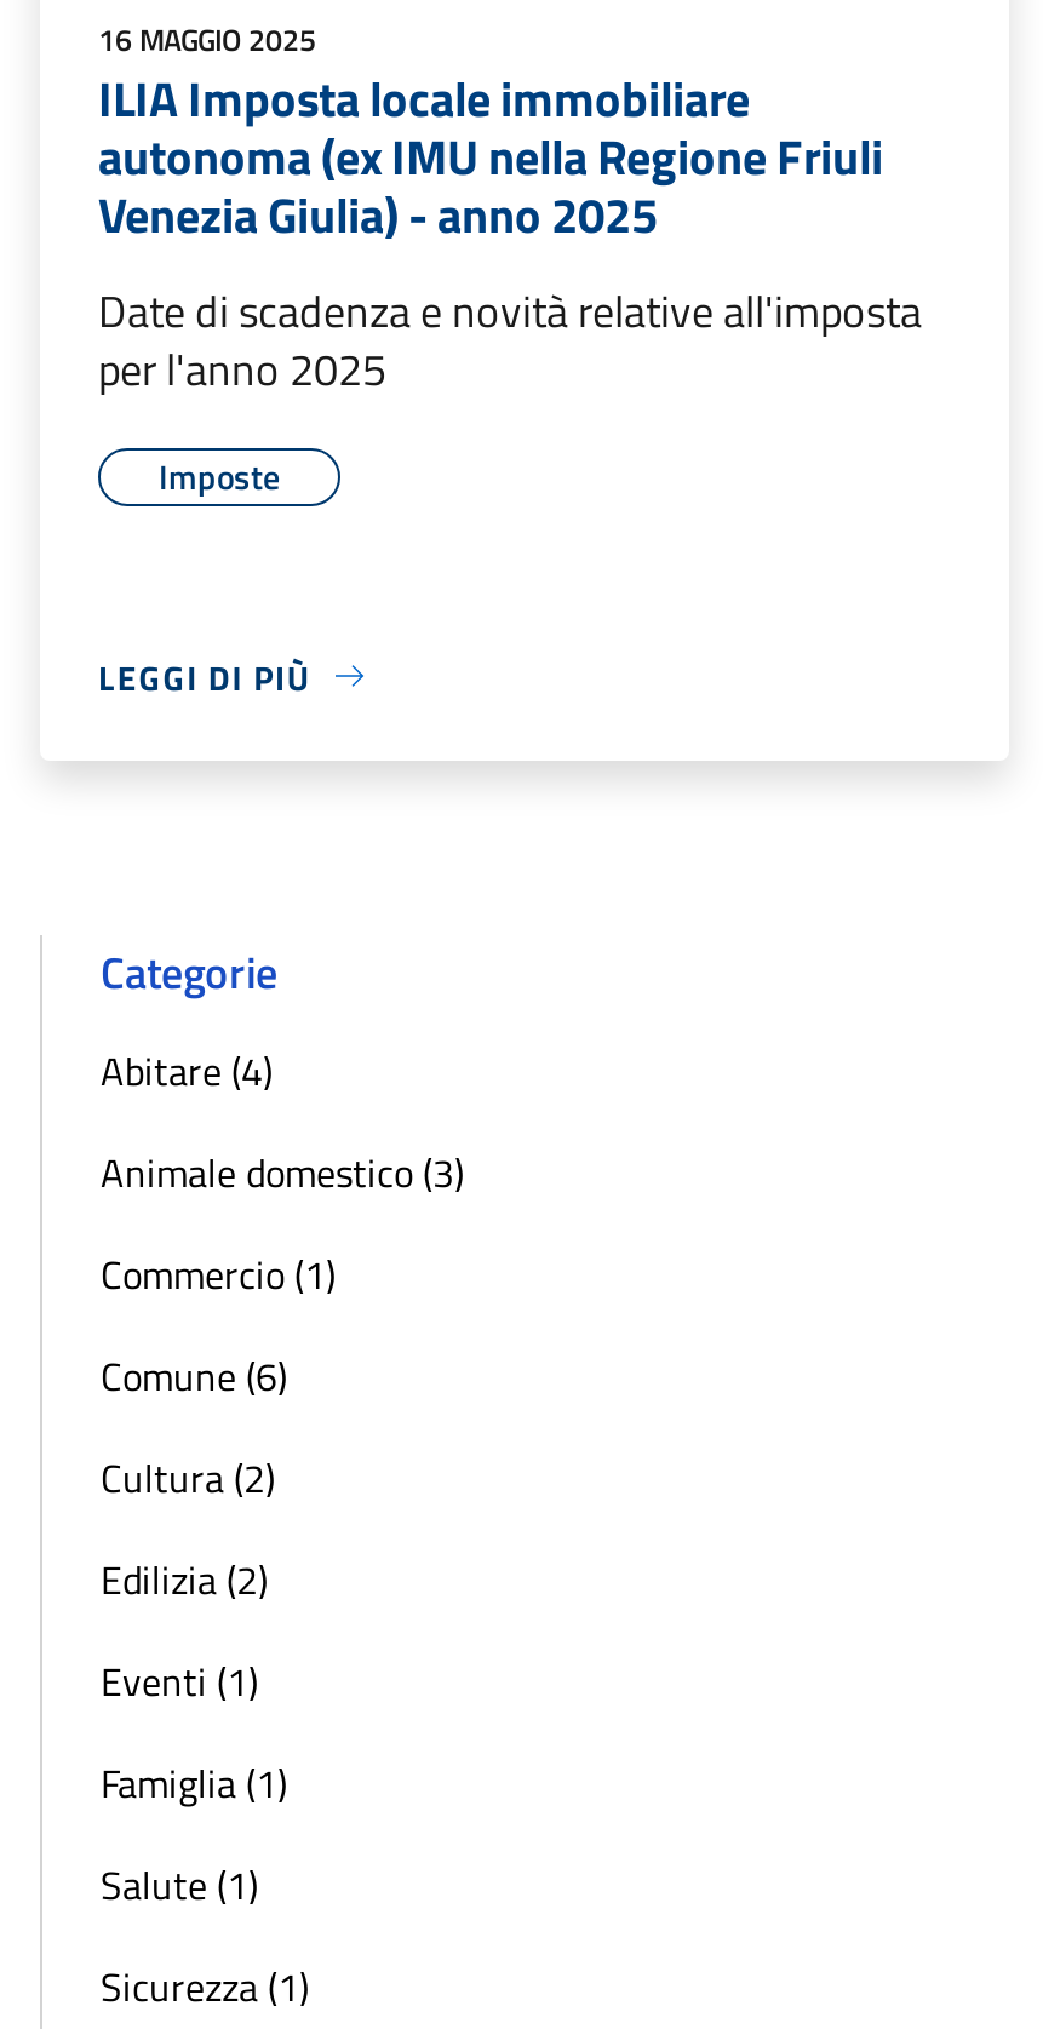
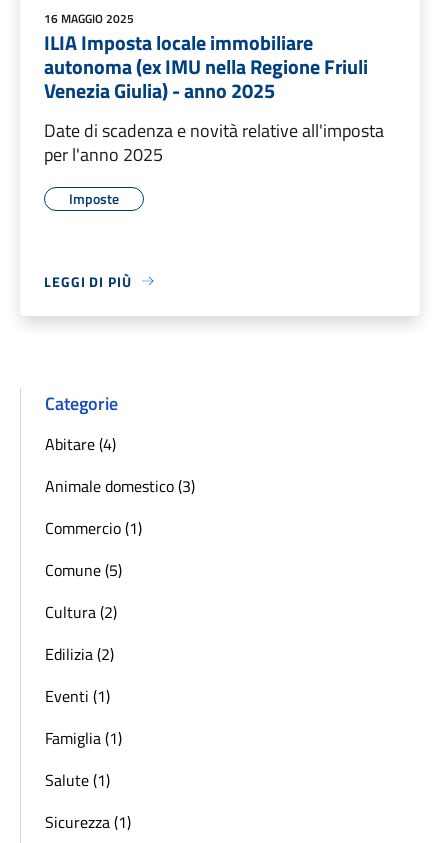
- Comune (6)
+ Comune (5)
